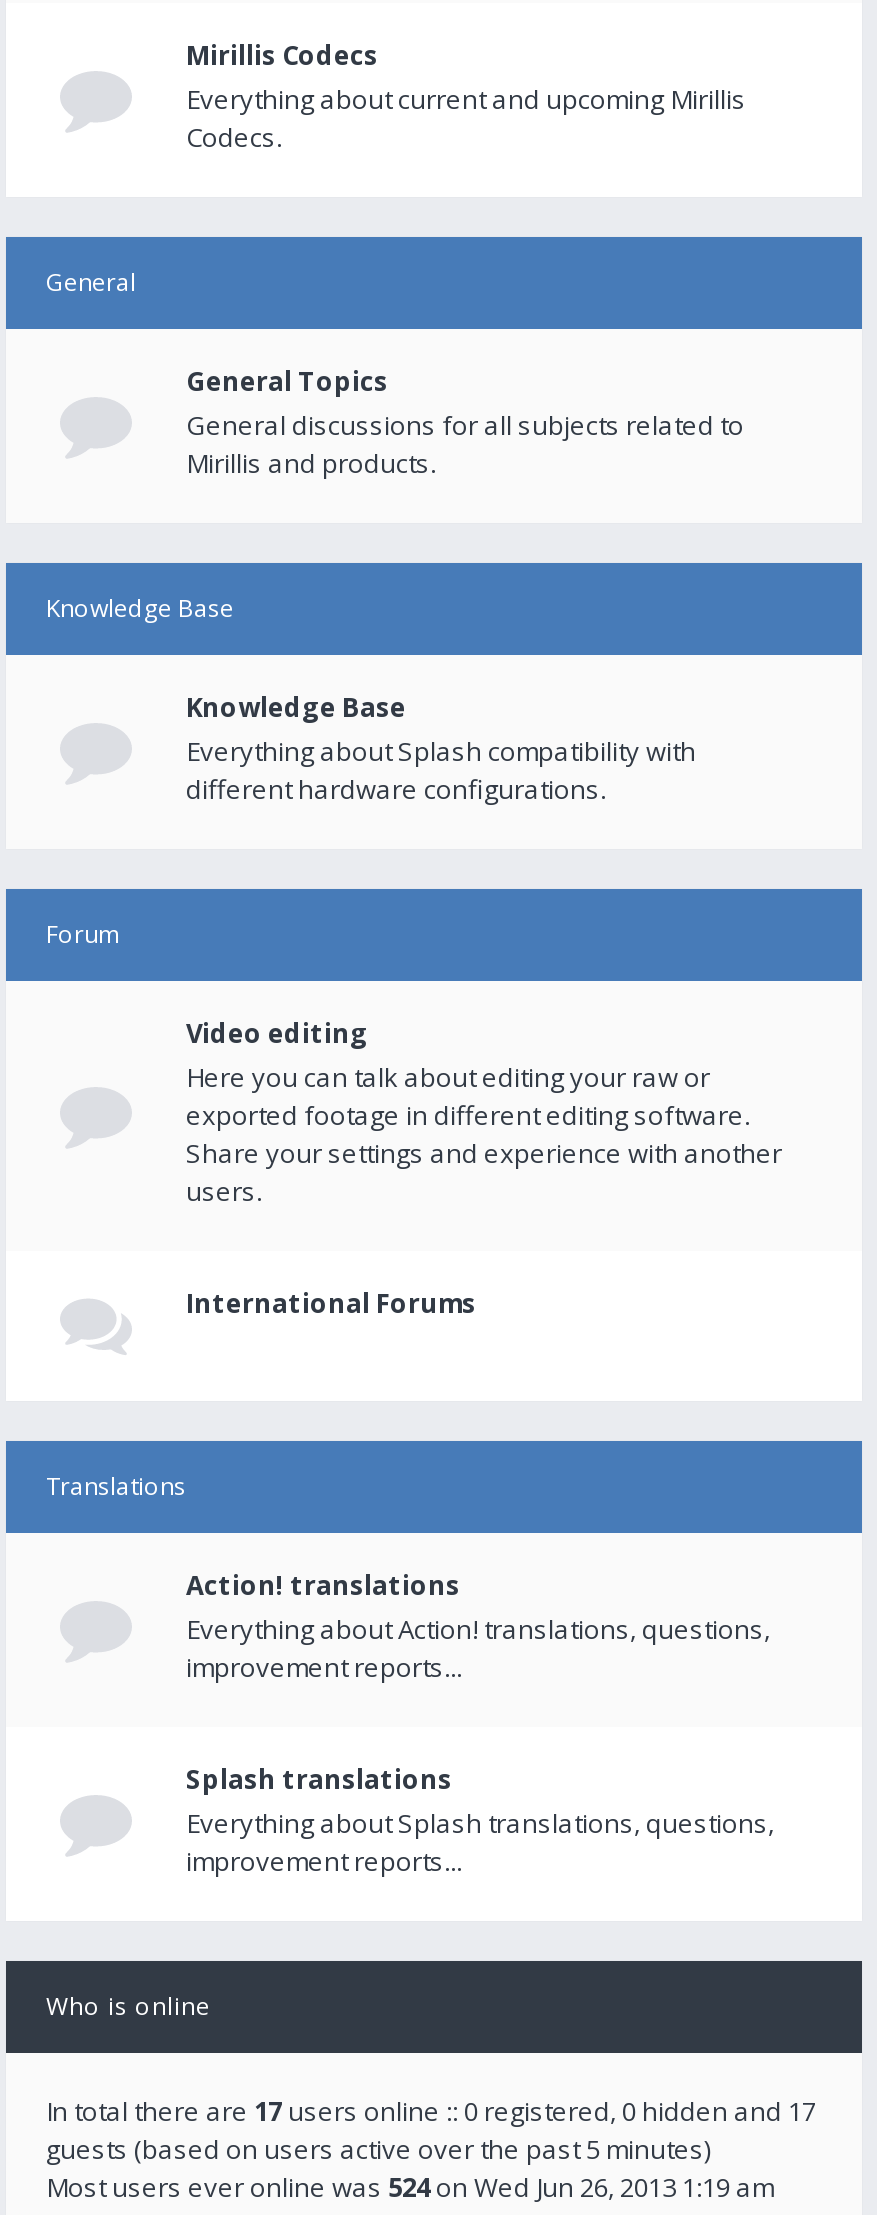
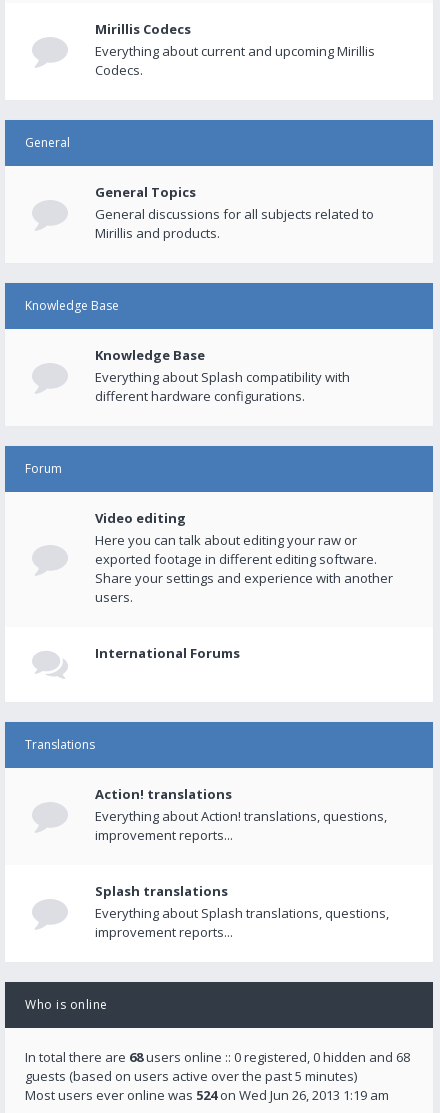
- In total there are 17 users online :: 0 registered, 0 hidden and 17
+ In total there are 68 users online :: 0 registered, 0 hidden and 68
